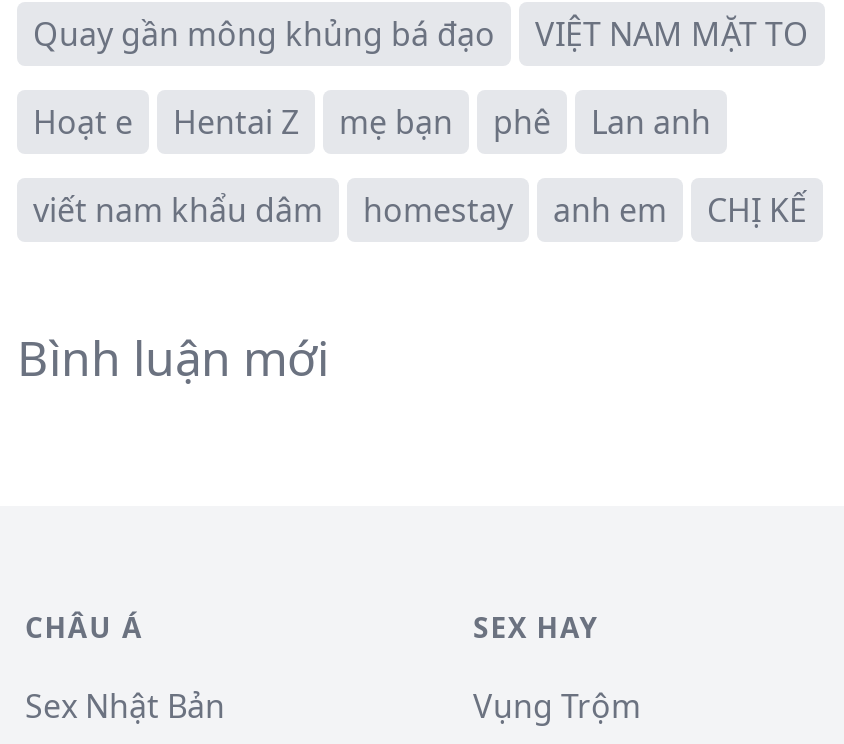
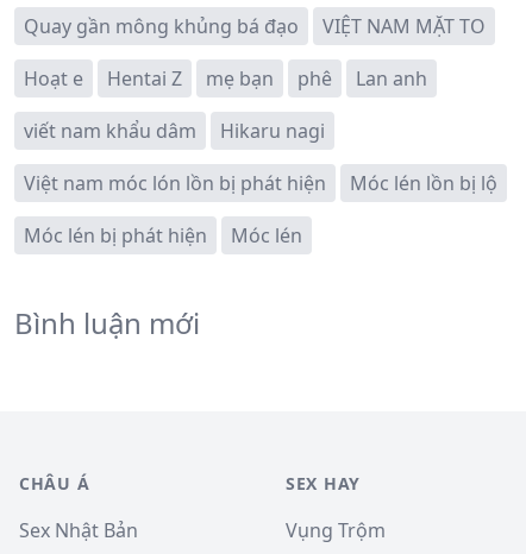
- homestay
- anh em
- CHỊ KẾ
+ Hikaru nagi
+ Việt nam móc lón lồn bị phát hiện
+ Móc lén lồn bị lộ
+ Móc lén bị phát hiện
+ Móc lén
